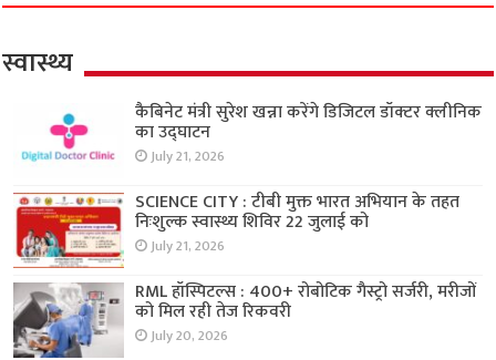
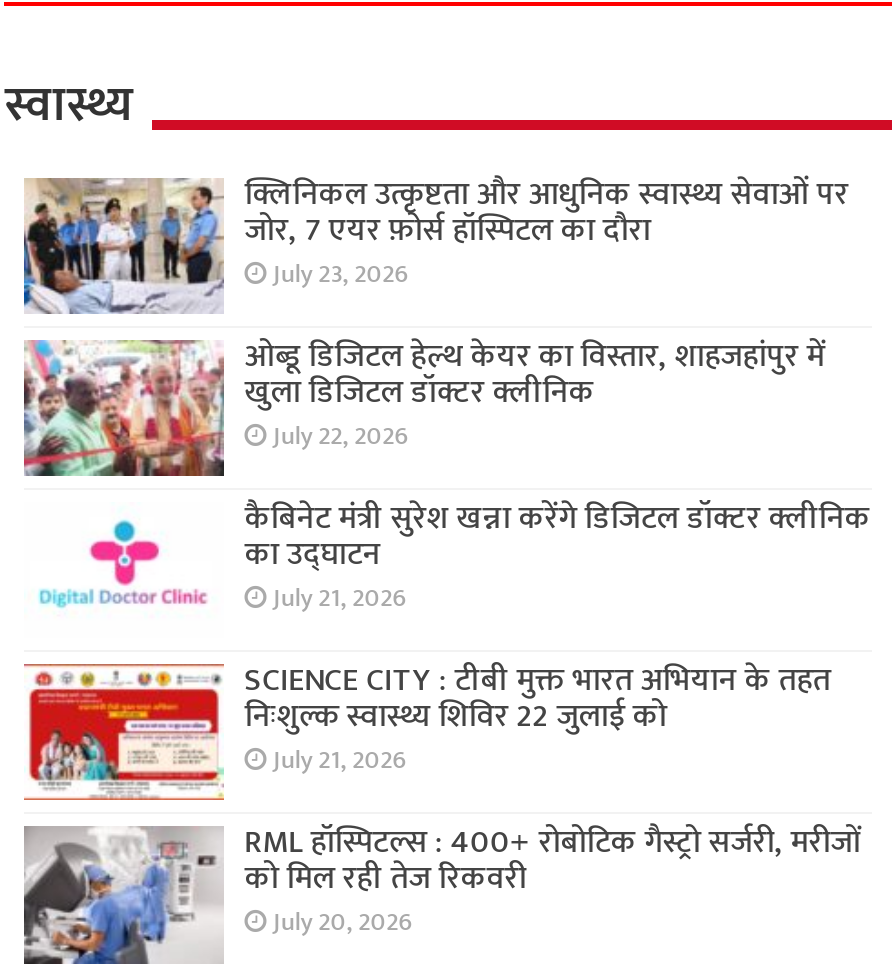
+ [image]
+ क्लिनिकल उत्कृष्टता और आधुनिक स्वास्थ्य सेवाओं पर
+ जोर, 7 एयर फ़ोर्स हॉस्पिटल का दौरा
+ July 23, 2026
+ ओब्डू डिजिटल हेल्थ केयर का विस्तार, शाहजहांपुर में
+ खुला डिजिटल डॉक्टर क्लीनिक
+ July 22, 2026

+ [image]
